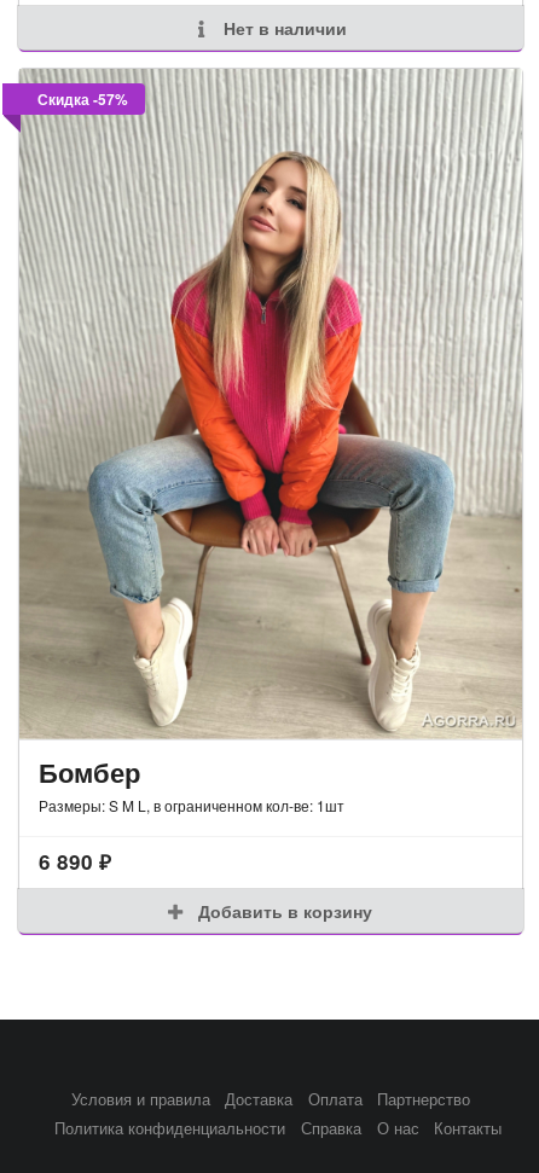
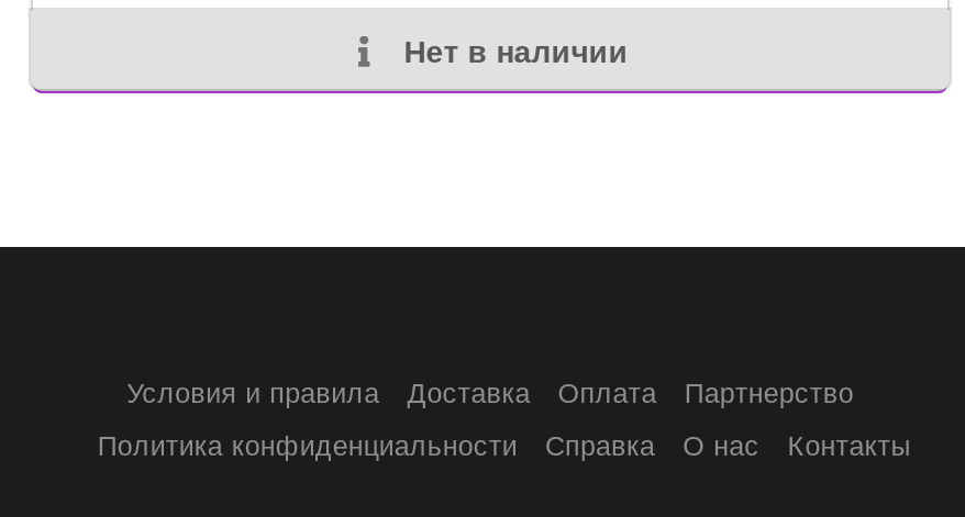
- [image]
- Скидка -57%

- Бомбер
- Размеры: S M L, в ограниченном кол-ве: 1шт
- 6 890 ₽
- Добавить в корзину
